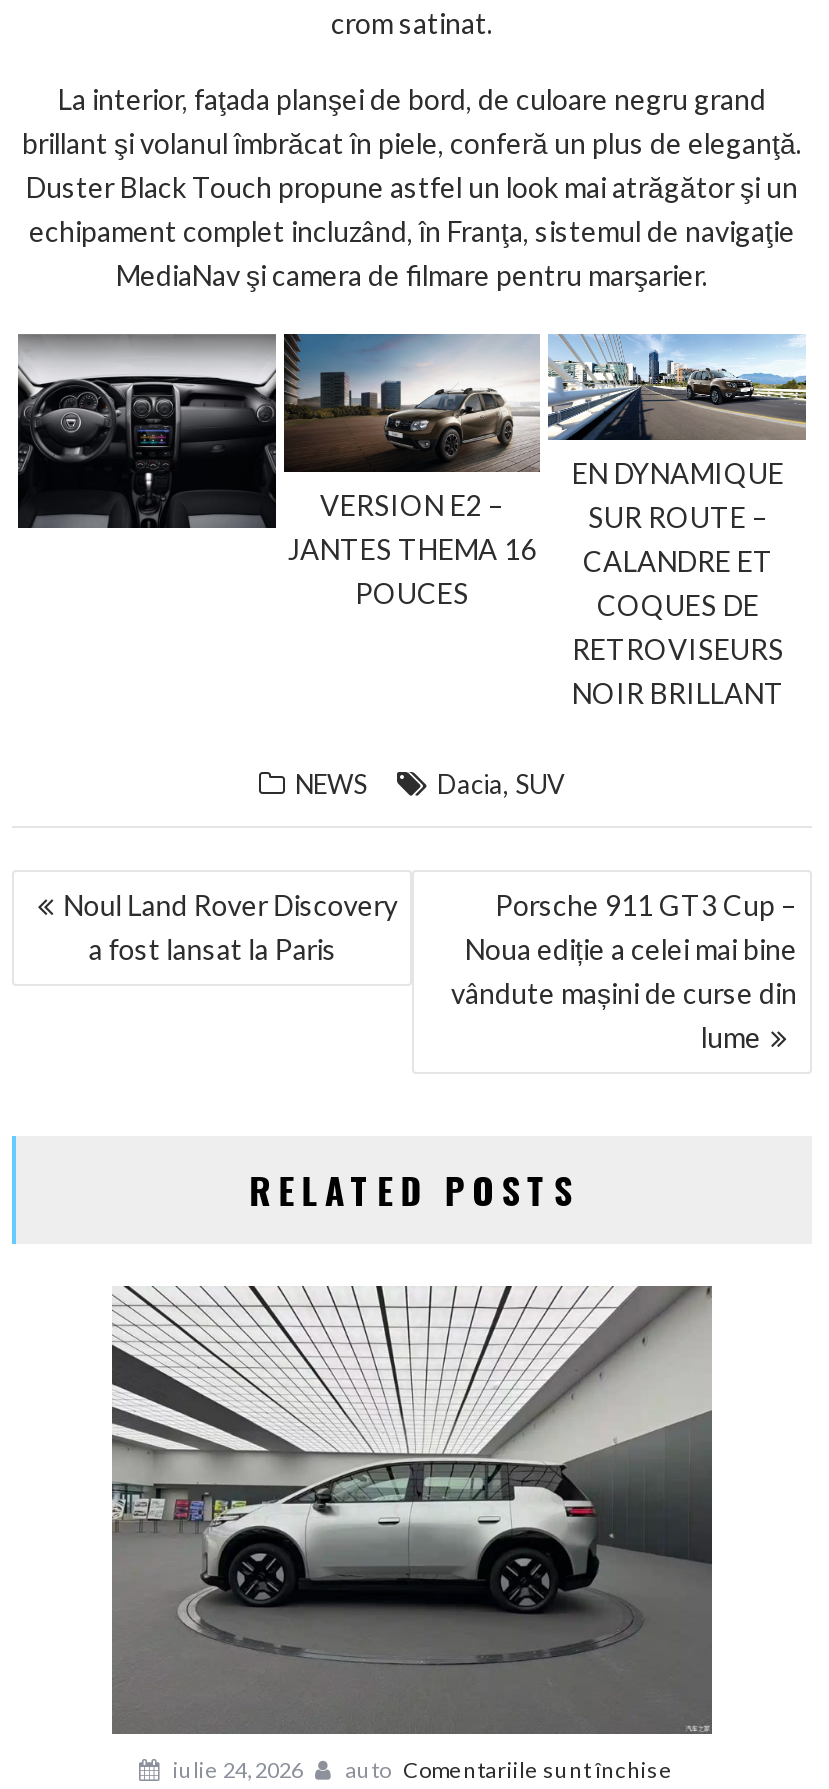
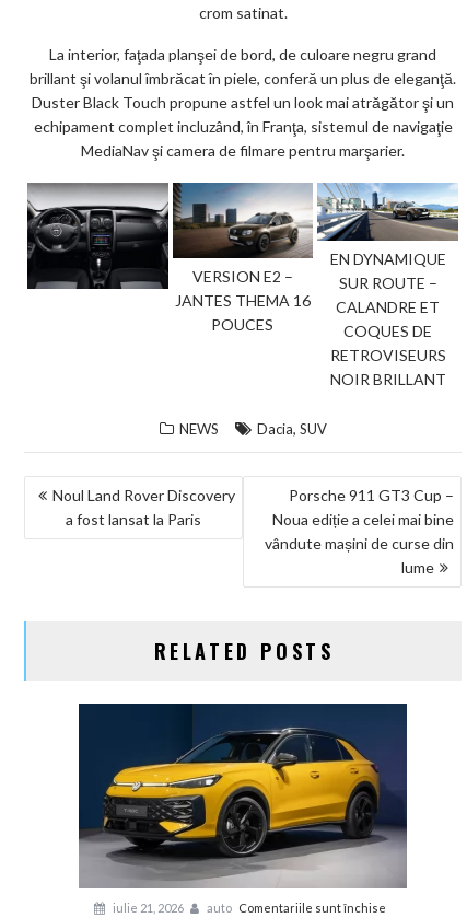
- [image]
- iulie 24, 2026
+ [image]
+ iulie 21, 2026
